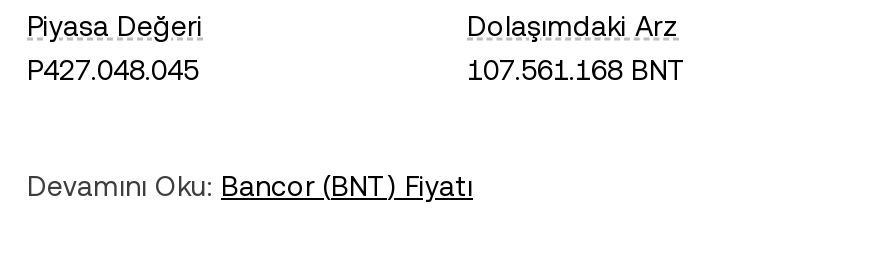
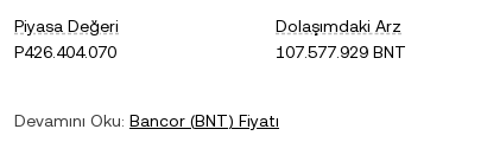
- P427.048.045
+ P426.404.070

- 107.561.168 BNT
+ 107.577.929 BNT
